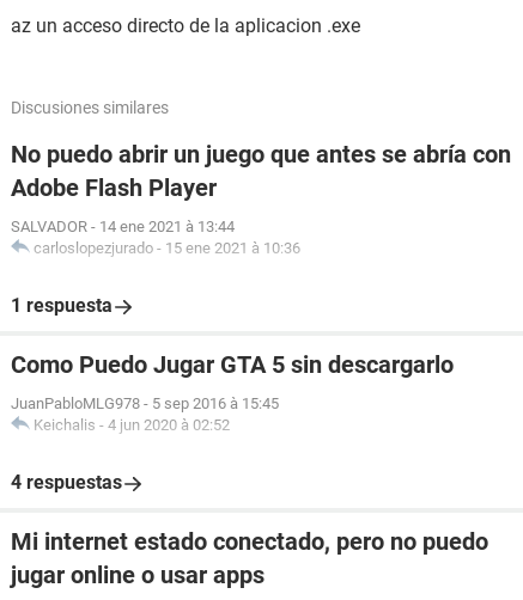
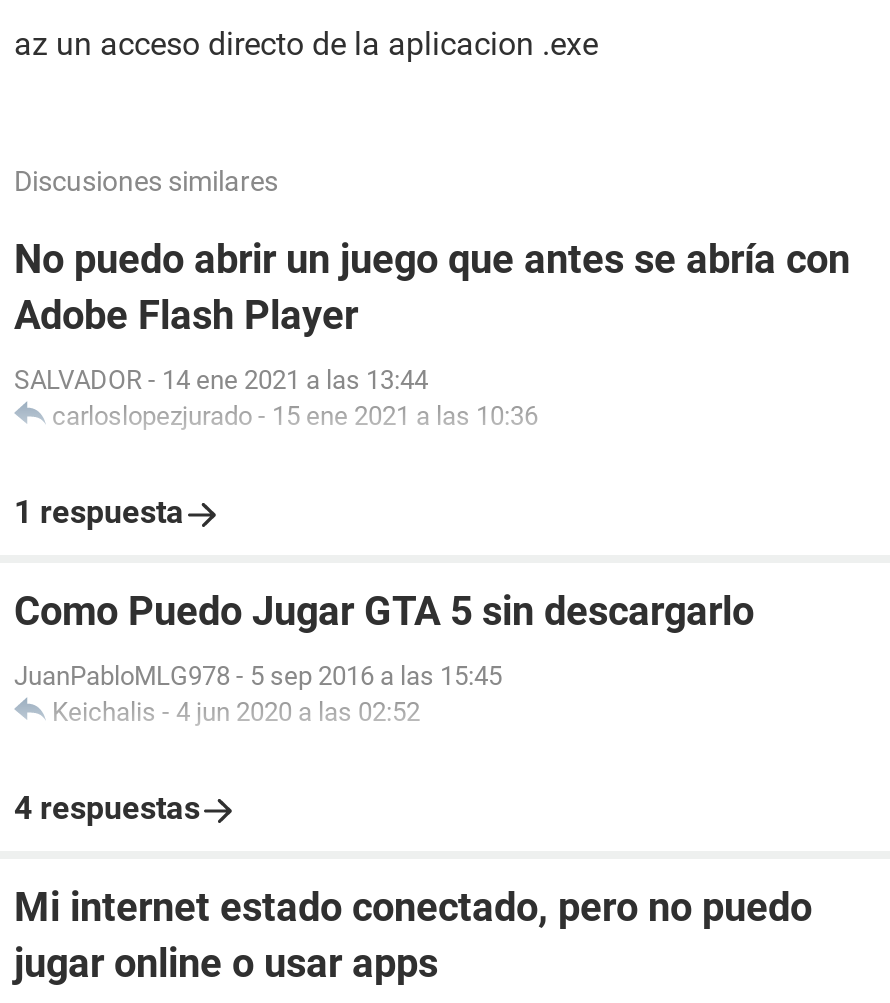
- SALVADOR - 14 ene 2021 à 13:44
- carloslopezjurado - 15 ene 2021 à 10:36
+ SALVADOR - 14 ene 2021 a las 13:44
+ carloslopezjurado - 15 ene 2021 a las 10:36

- JuanPabloMLG978 - 5 sep 2016 à 15:45
- Keichalis - 4 jun 2020 à 02:52
+ JuanPabloMLG978 - 5 sep 2016 a las 15:45
+ Keichalis - 4 jun 2020 a las 02:52
